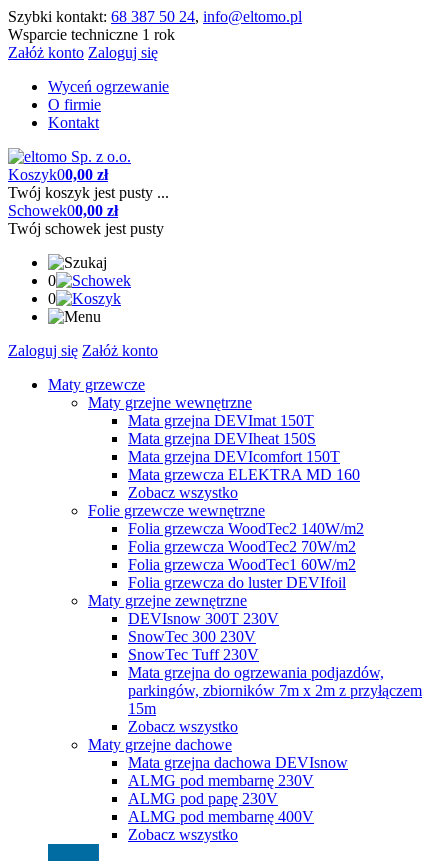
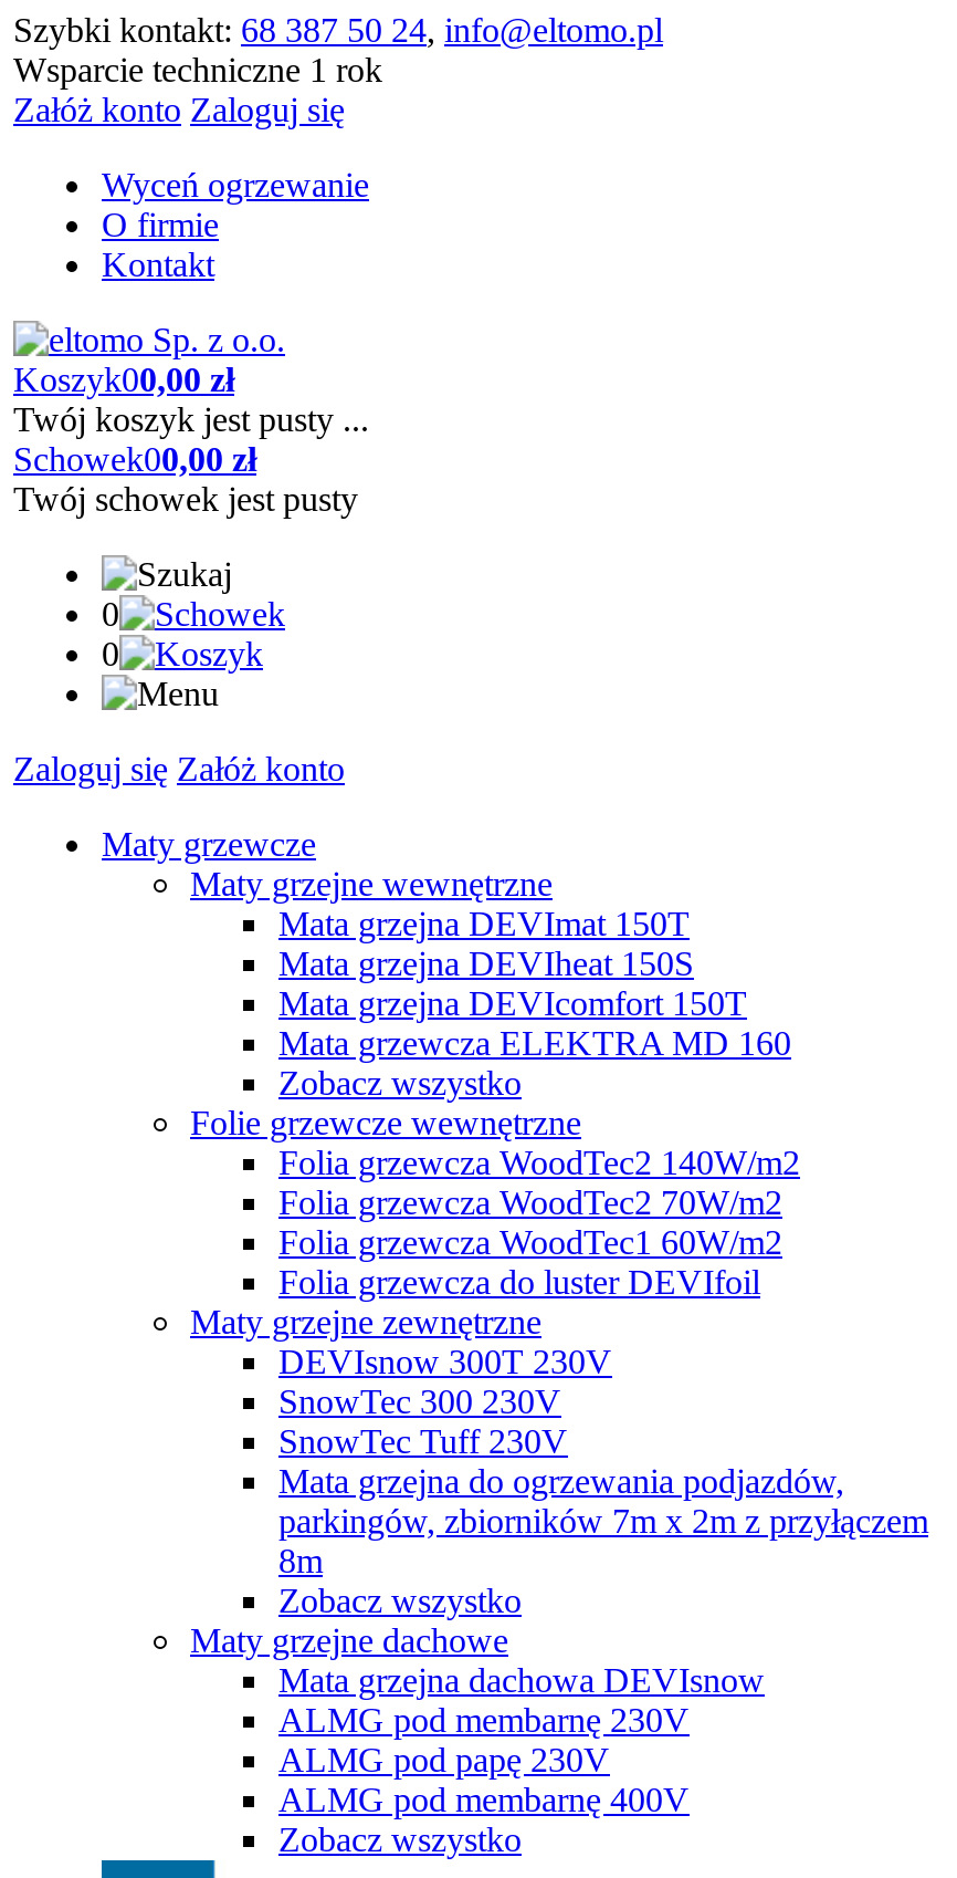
- 15m
+ 8m
